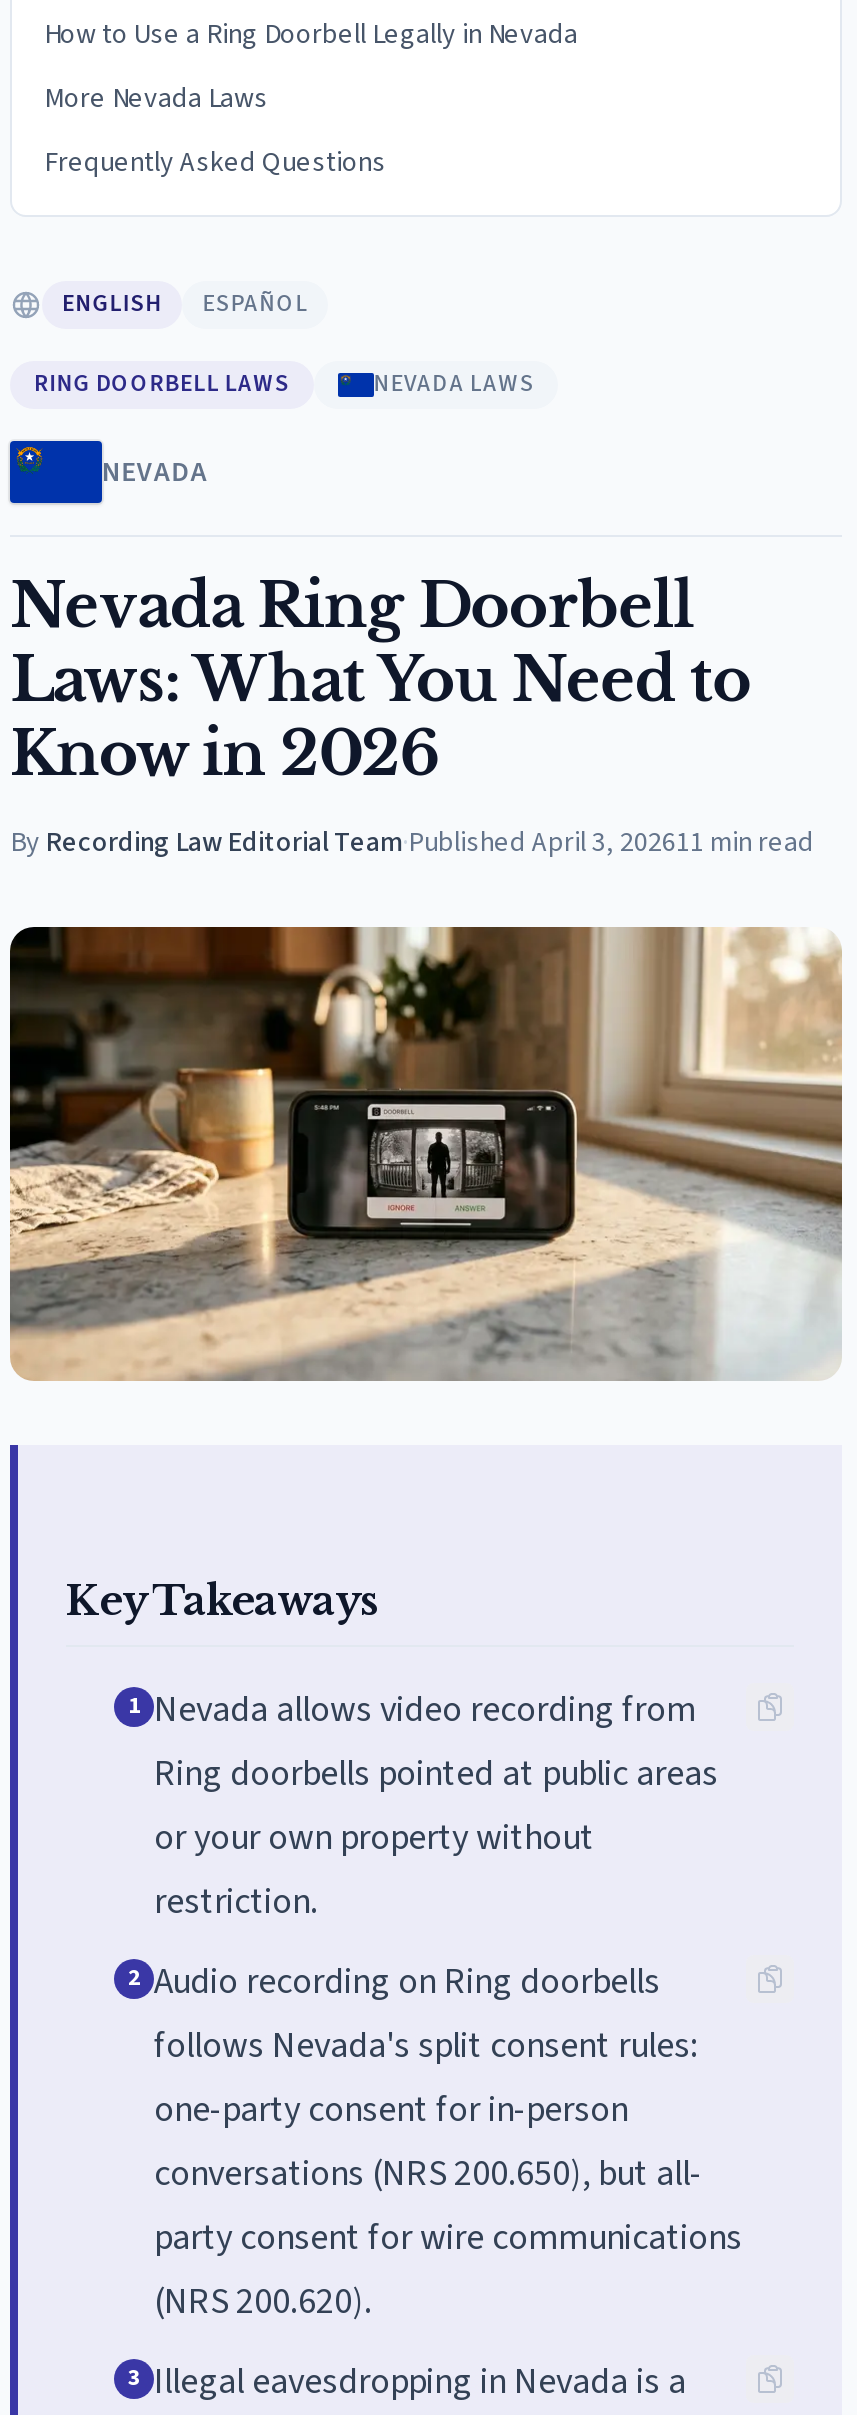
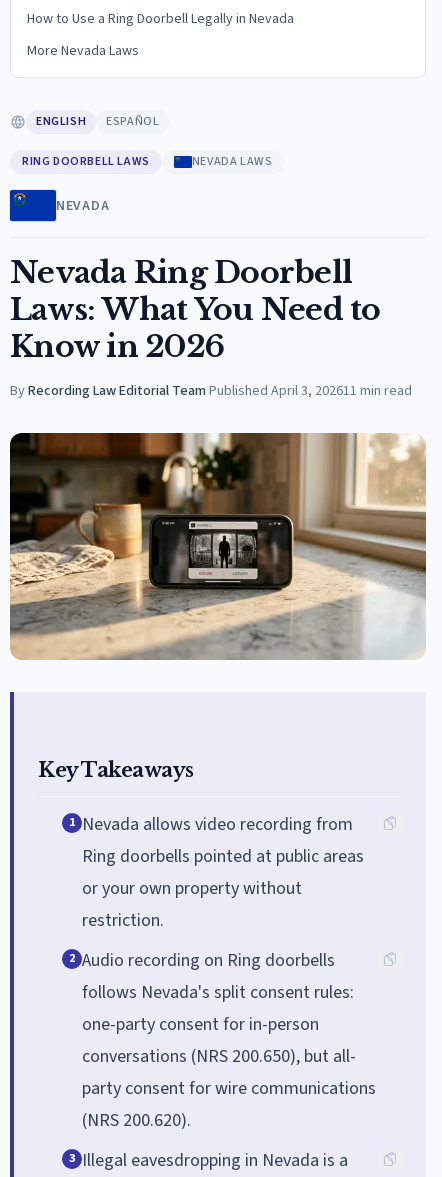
- Frequently Asked Questions
